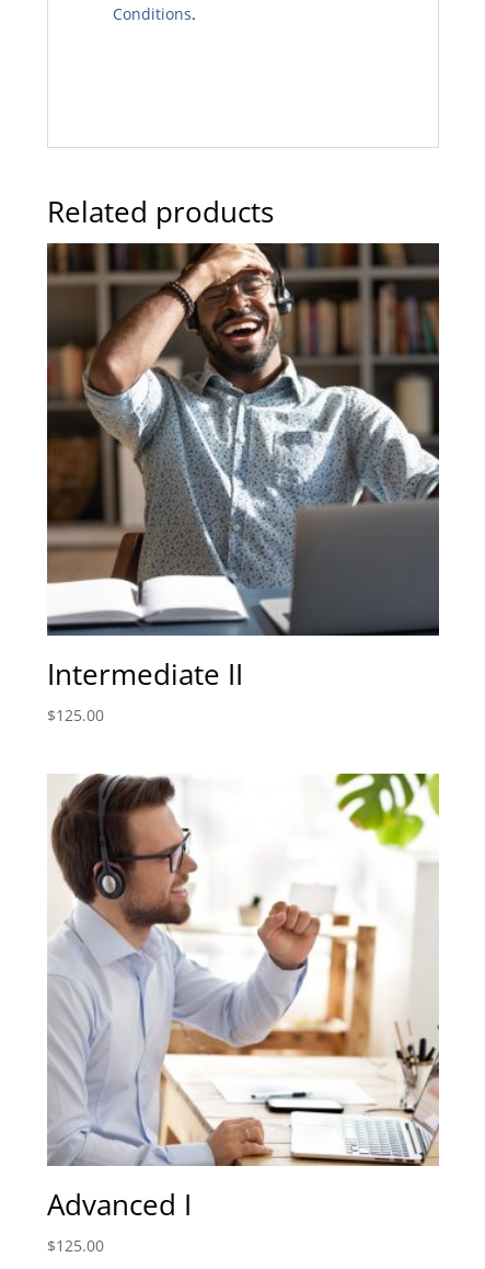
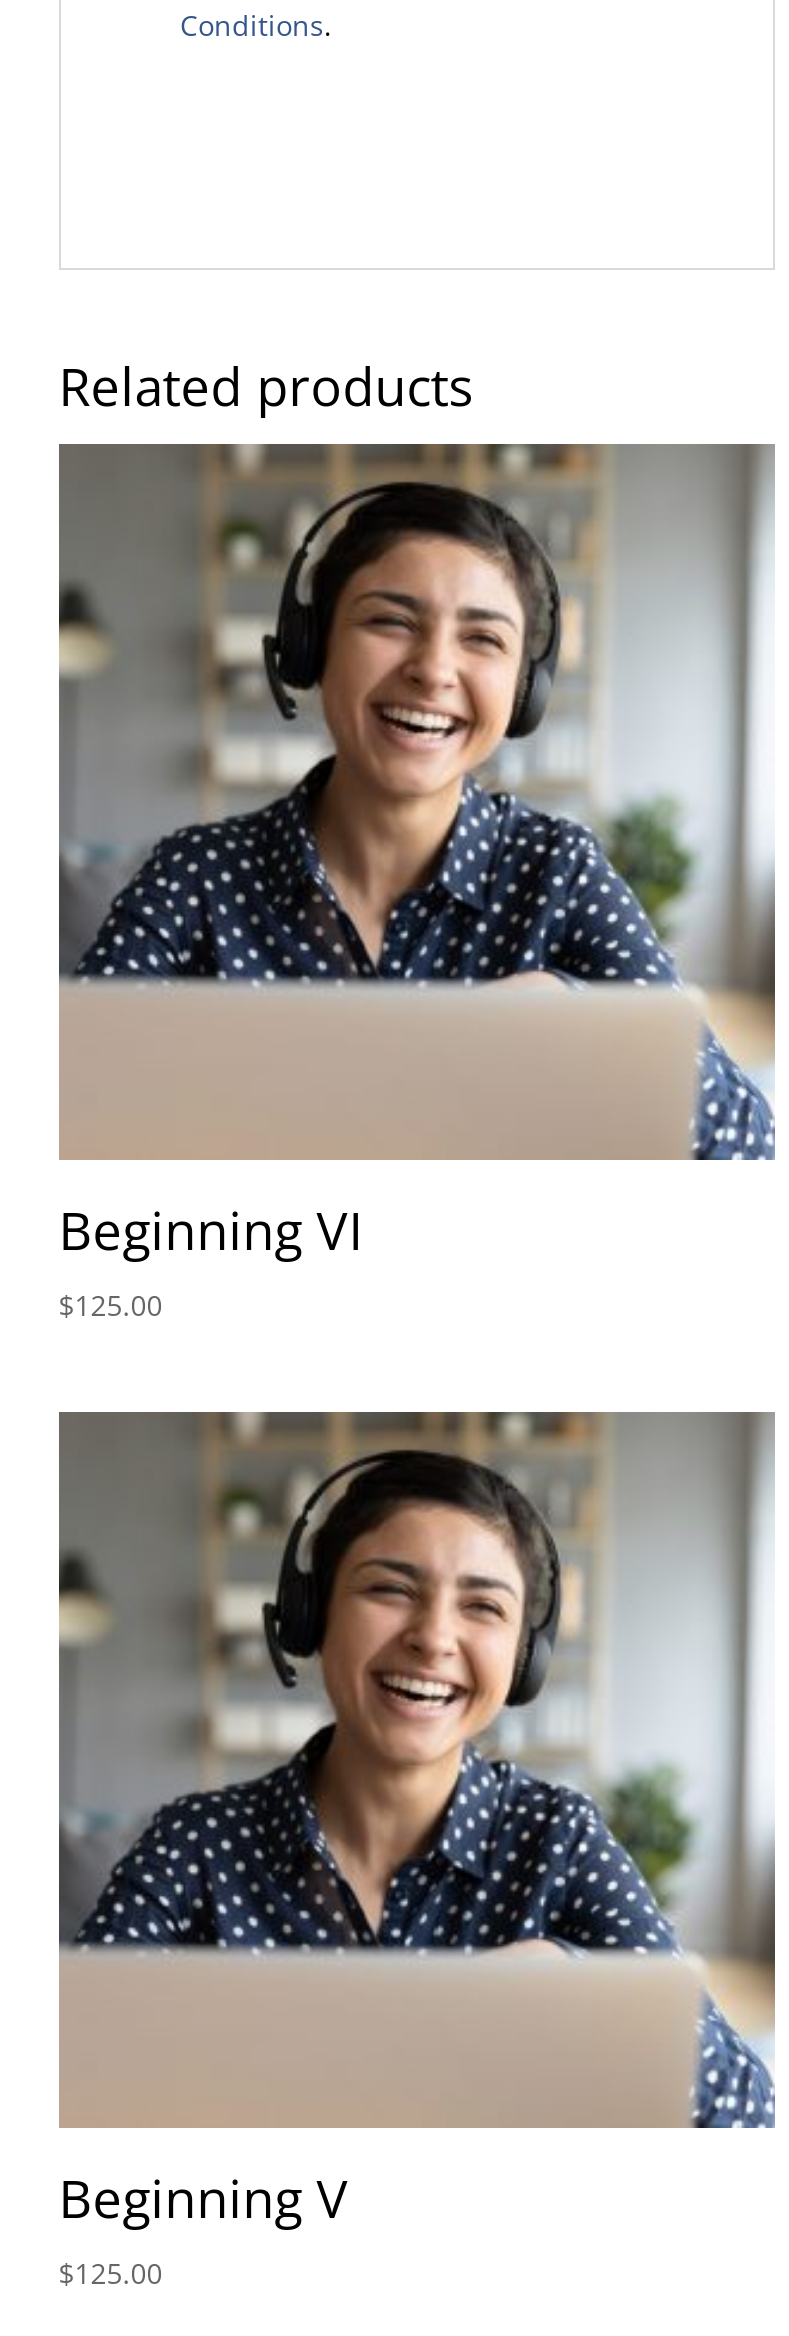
- [image]
- Intermediate II
+ [image]
+ Beginning VI

- [image]
- Advanced I
+ [image]
+ Beginning V
